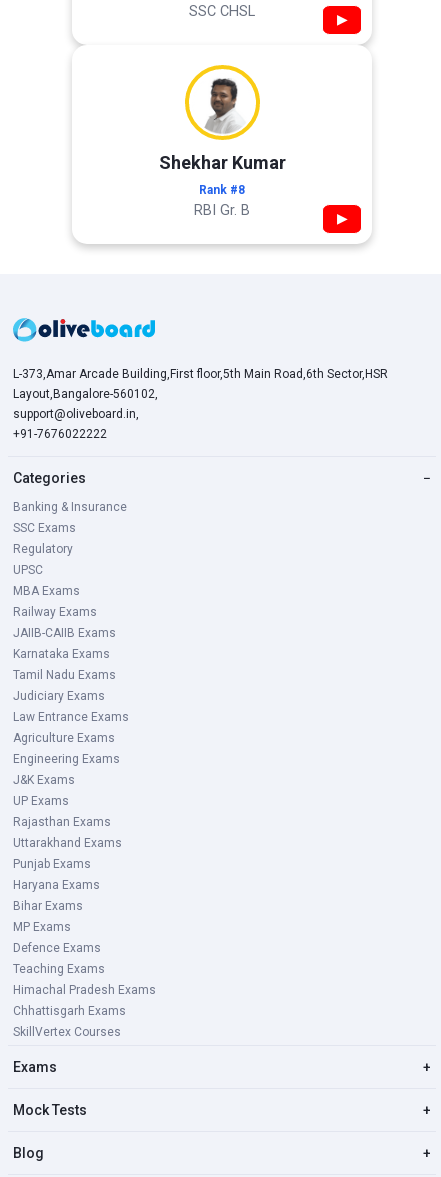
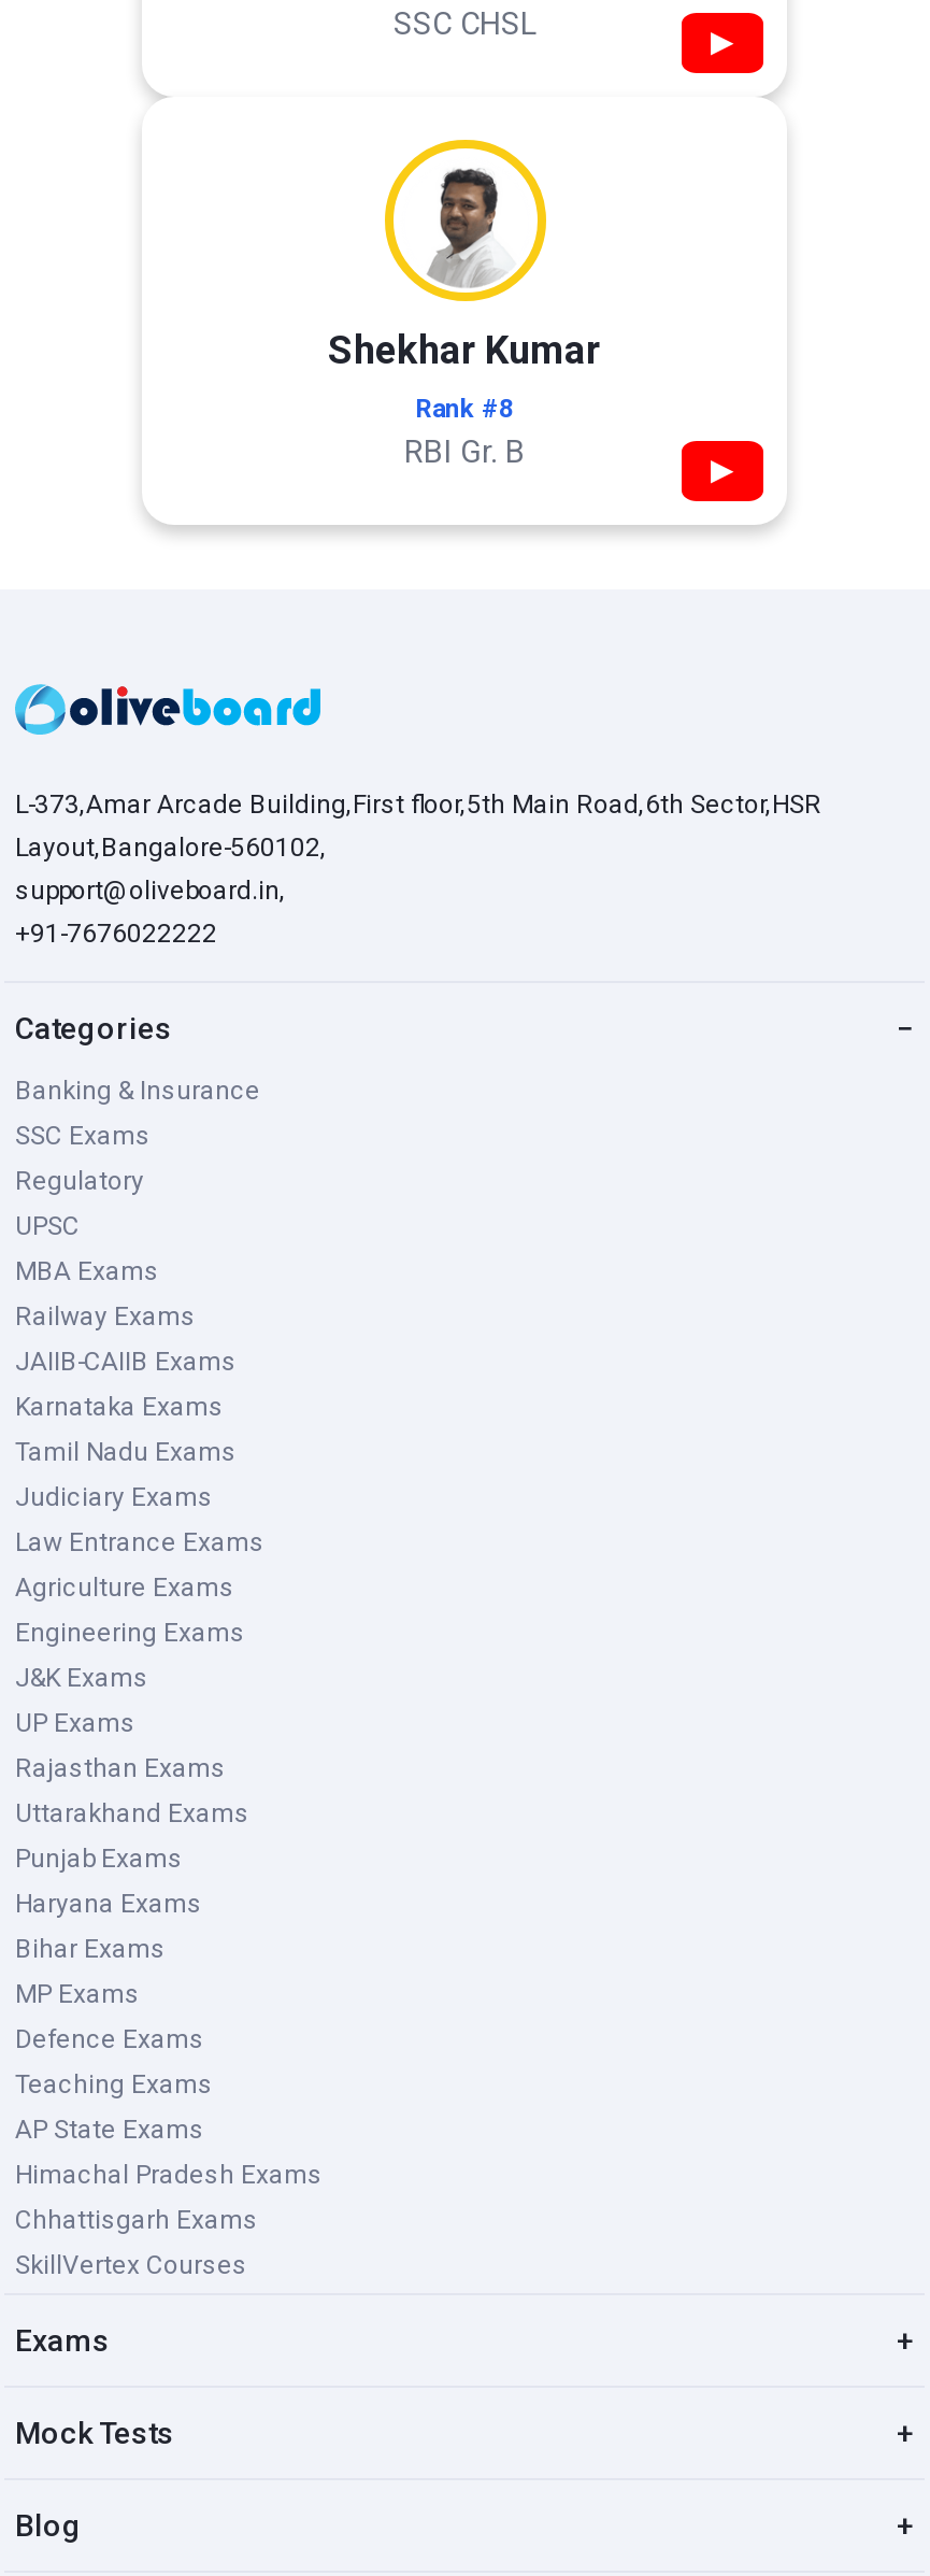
+ AP State Exams
